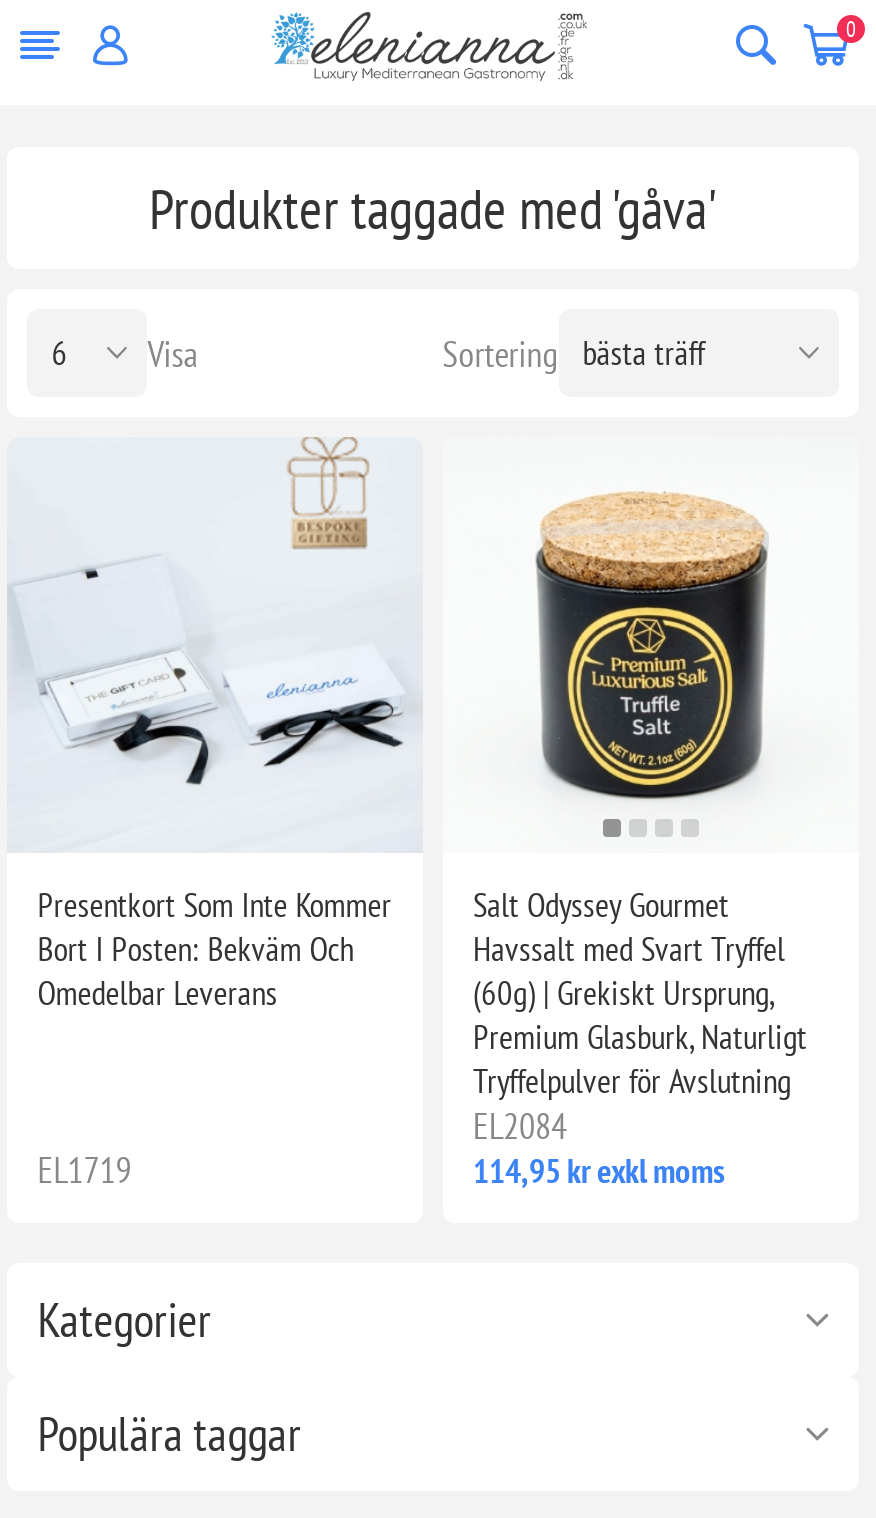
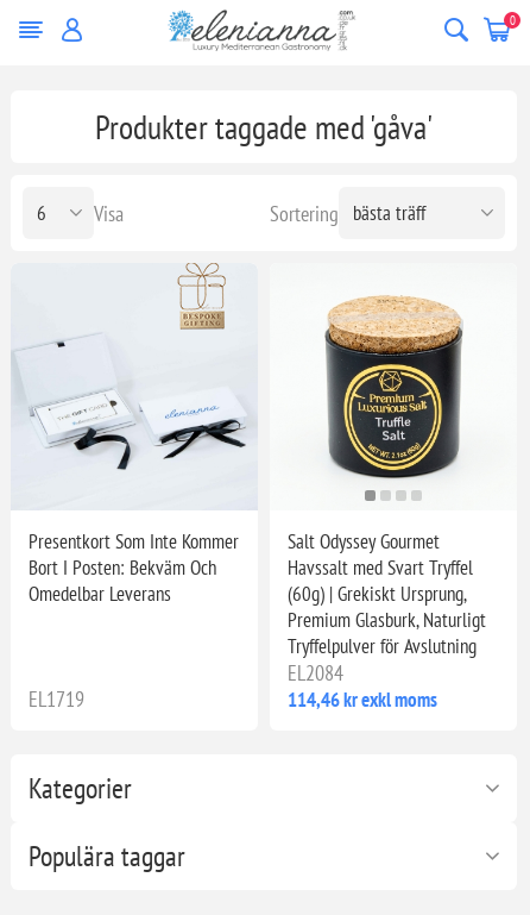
- 114,95 kr exkl moms
+ 114,46 kr exkl moms
